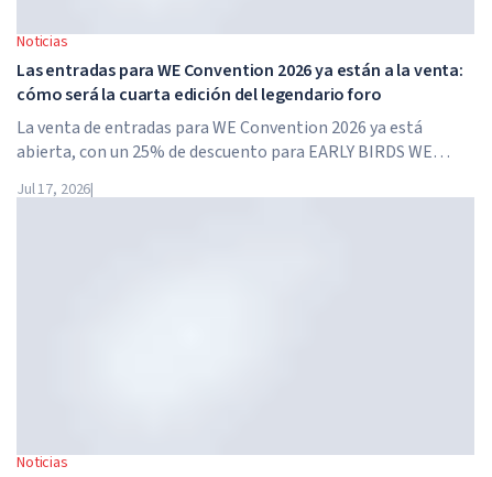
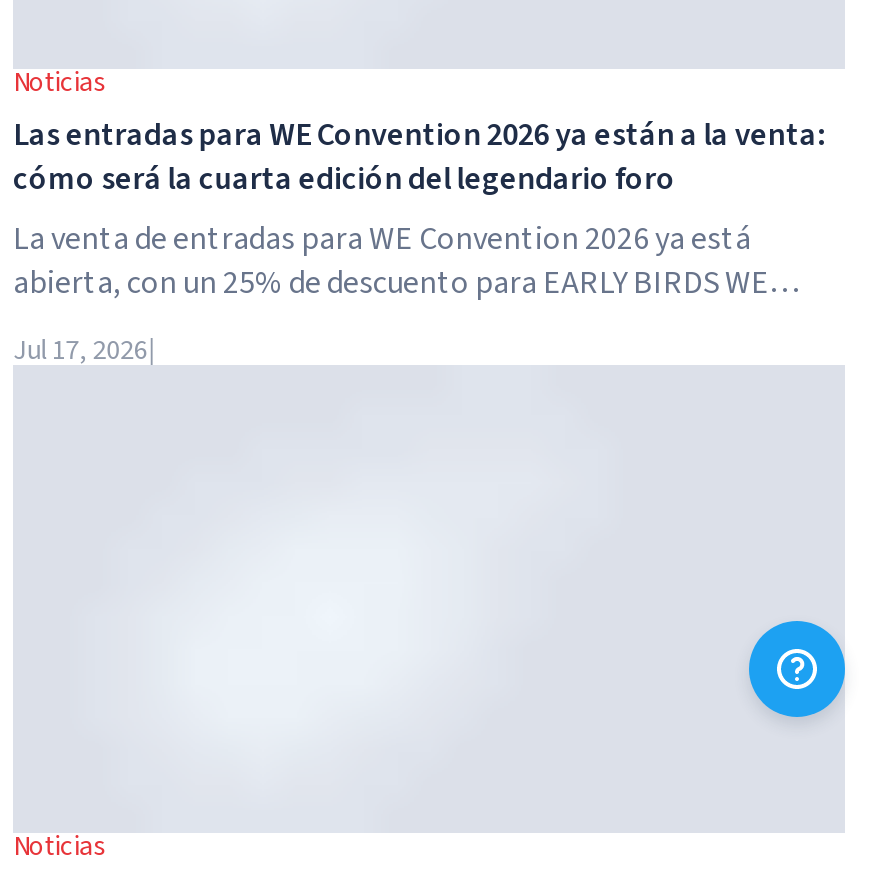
+ [image]
